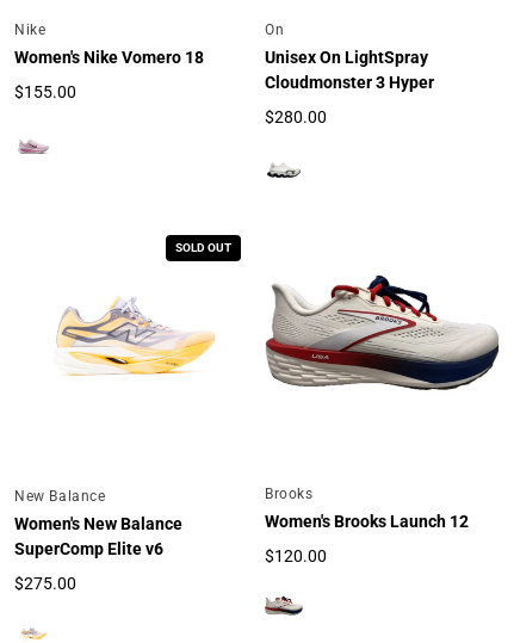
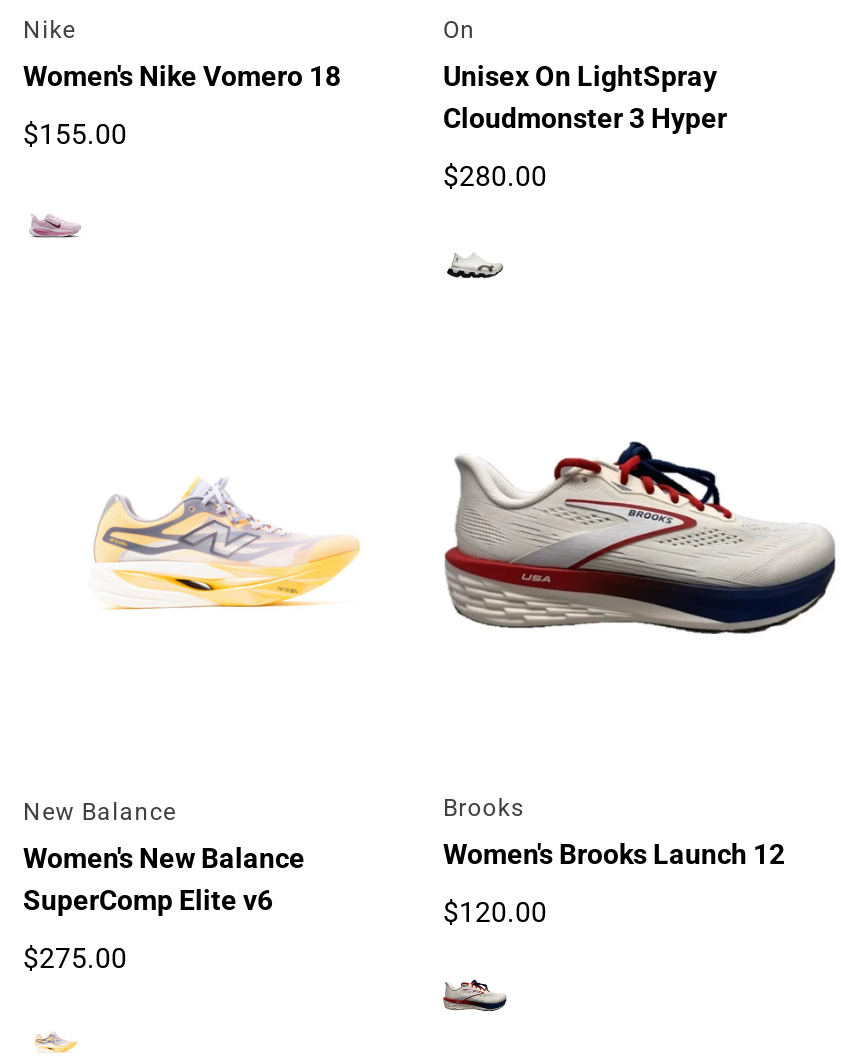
- SOLD OUT
